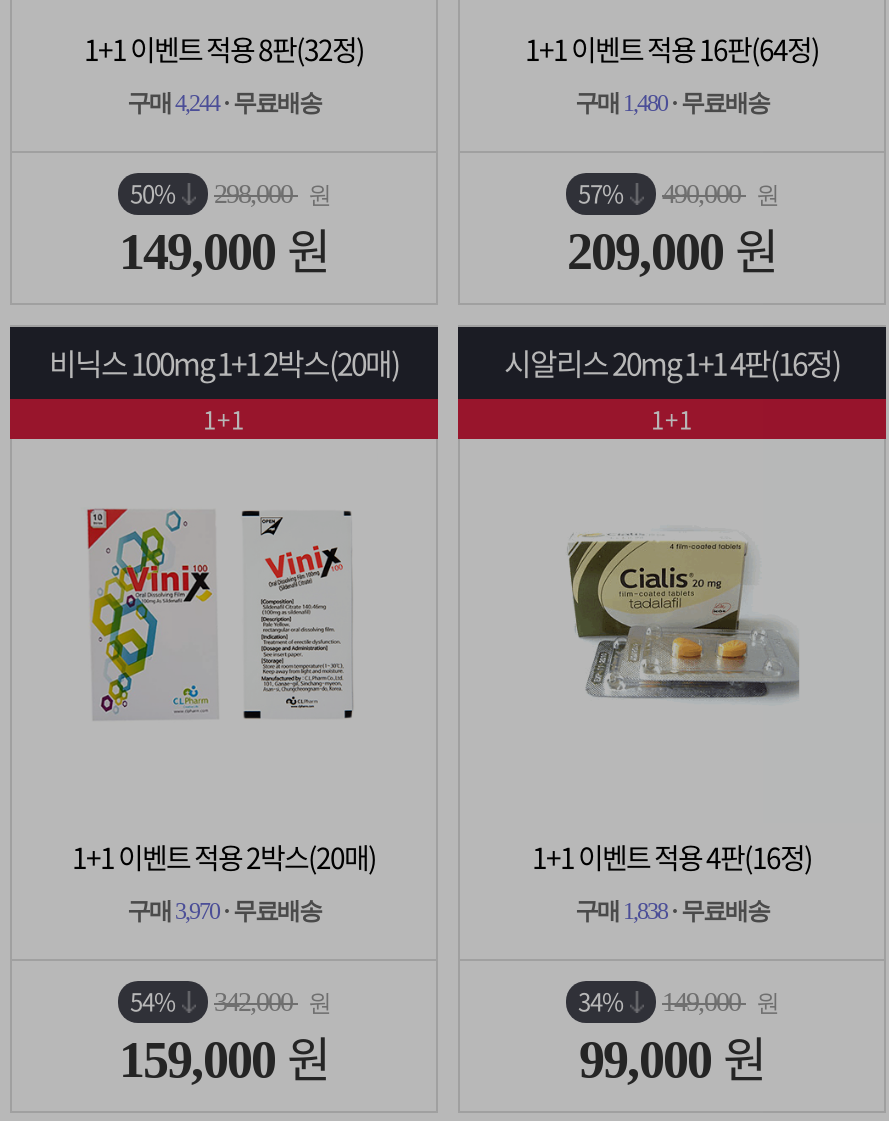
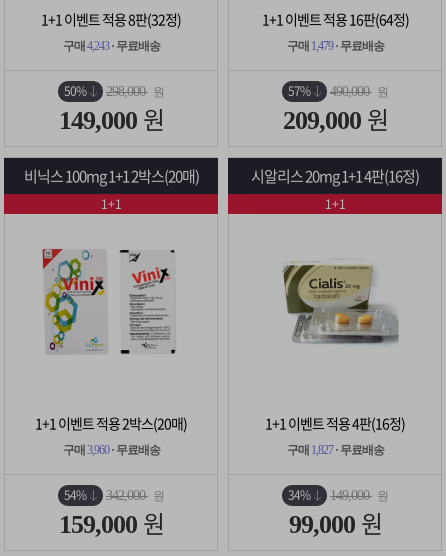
- 구매4,244· 무료배송
+ 구매4,243· 무료배송

- 구매 1,480 · 무료배송
+ 구매 1,479 · 무료배송

- 구매 3,970 · 무료배송
+ 구매 3,960 · 무료배송

- 구매 1,838 · 무료배송
+ 구매 1,827 · 무료배송
